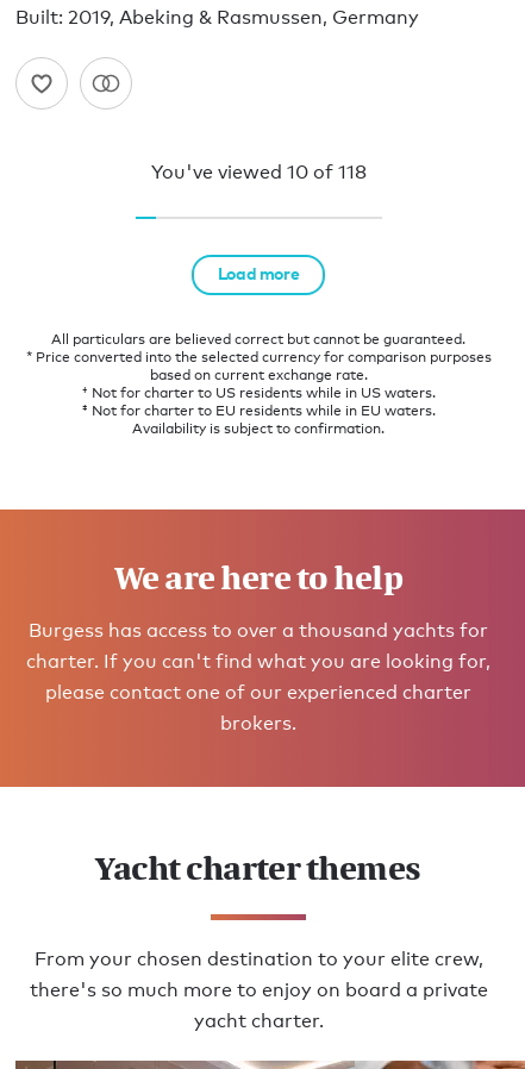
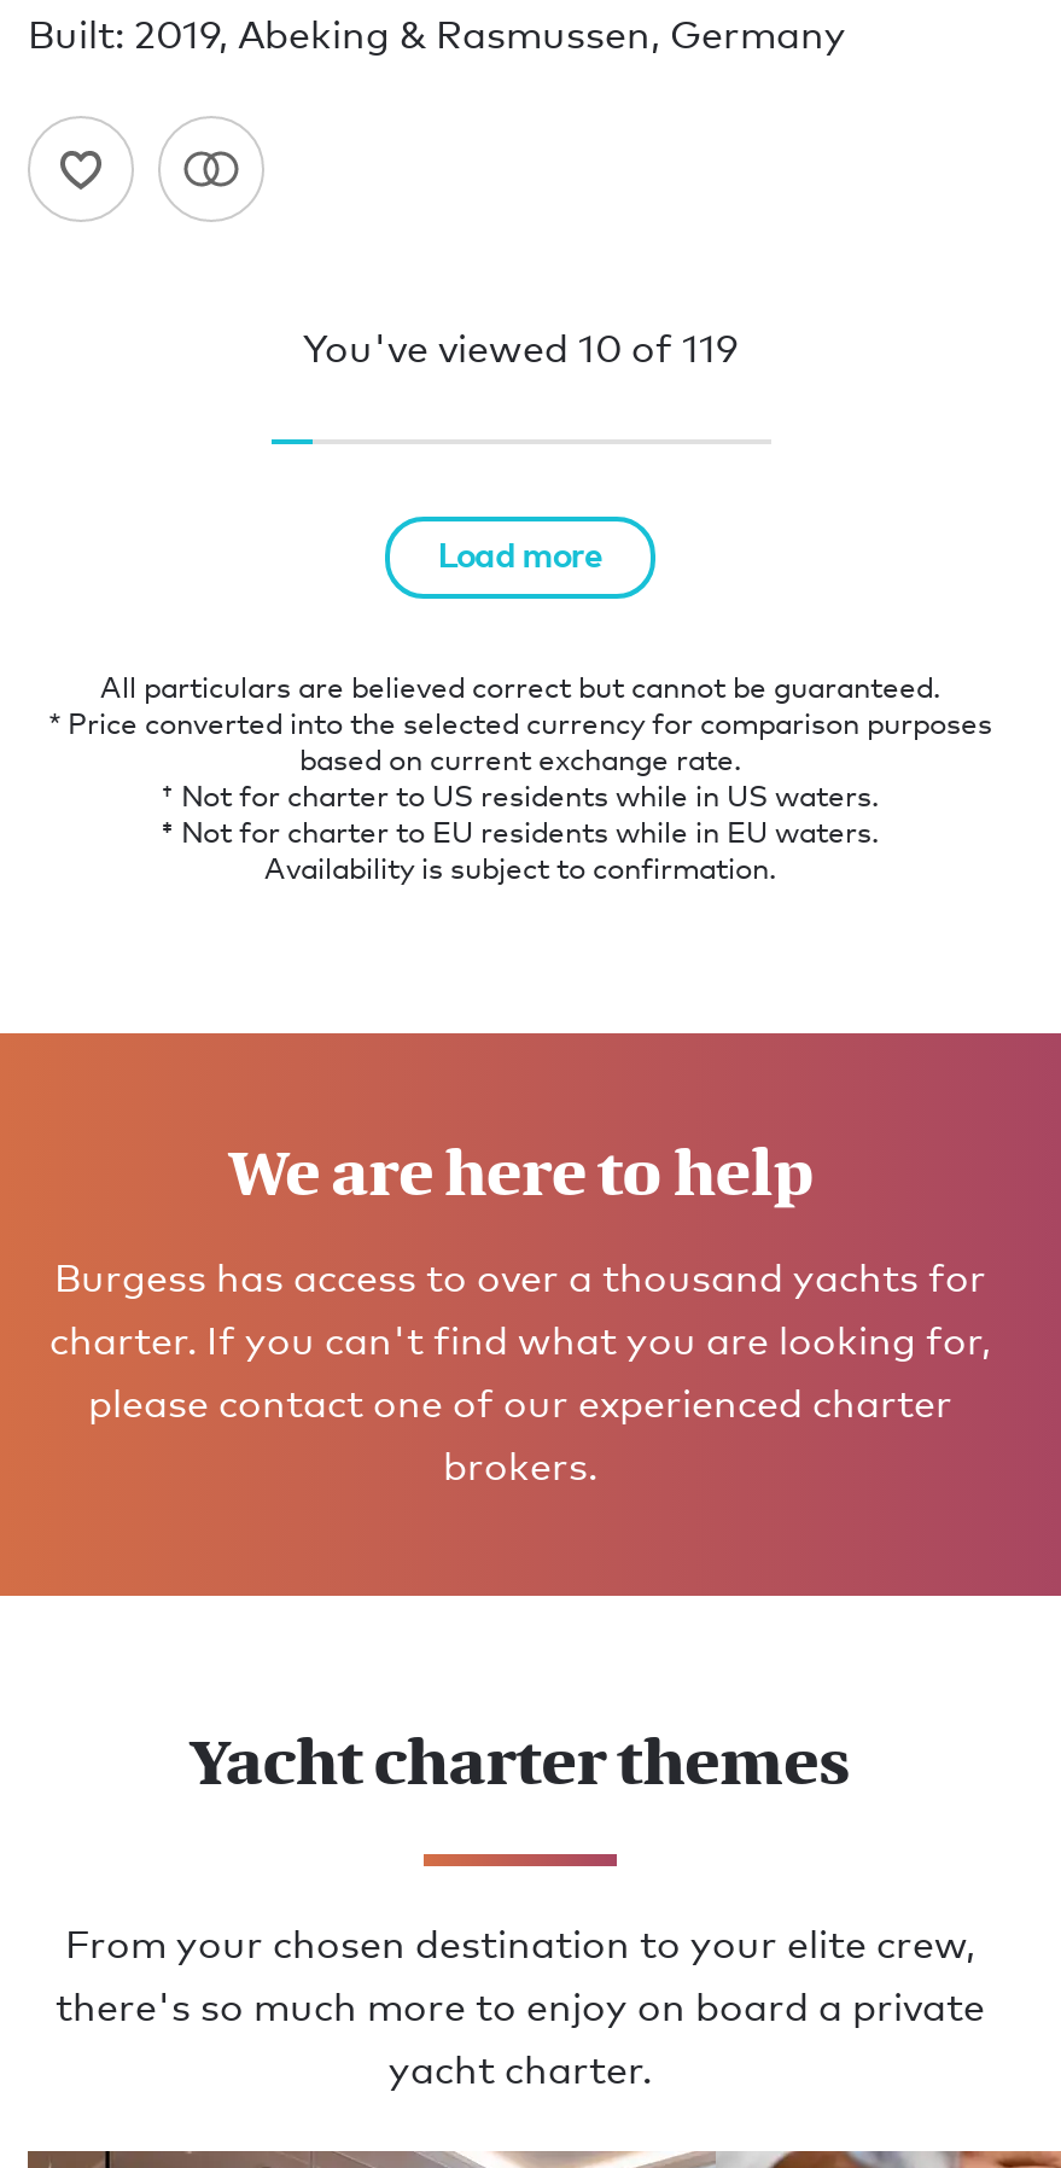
- You've viewed 10 of 118
+ You've viewed 10 of 119
